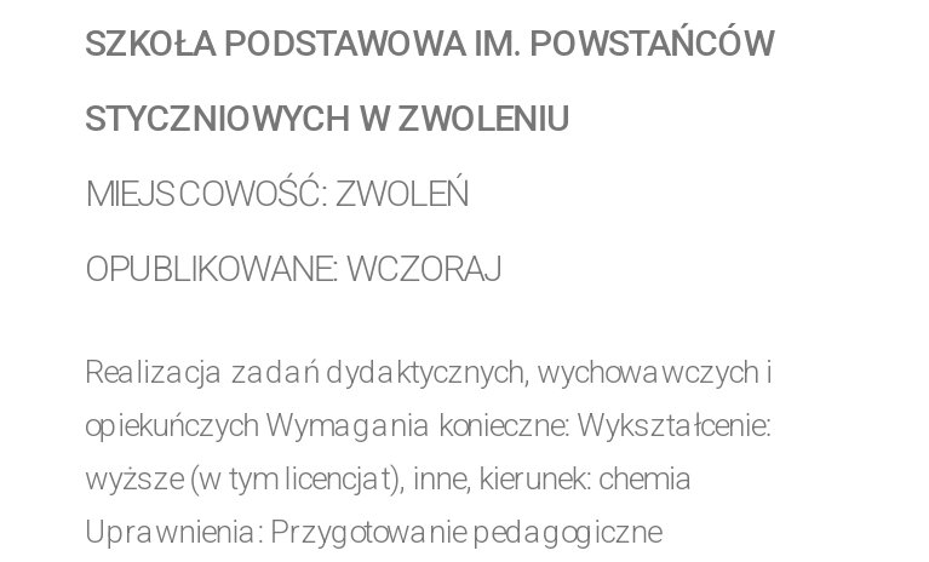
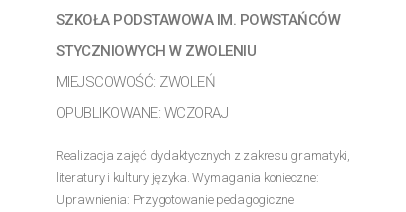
- Realizacja zadań dydaktycznych, wychowawczych i
- opiekuńczych Wymagania konieczne: Wykształcenie:
- wyższe (w tym licencjat), inne, kierunek: chemia
+ Realizacja zajęć dydaktycznych z zakresu gramatyki,
+ literatury i kultury języka. Wymagania konieczne:
